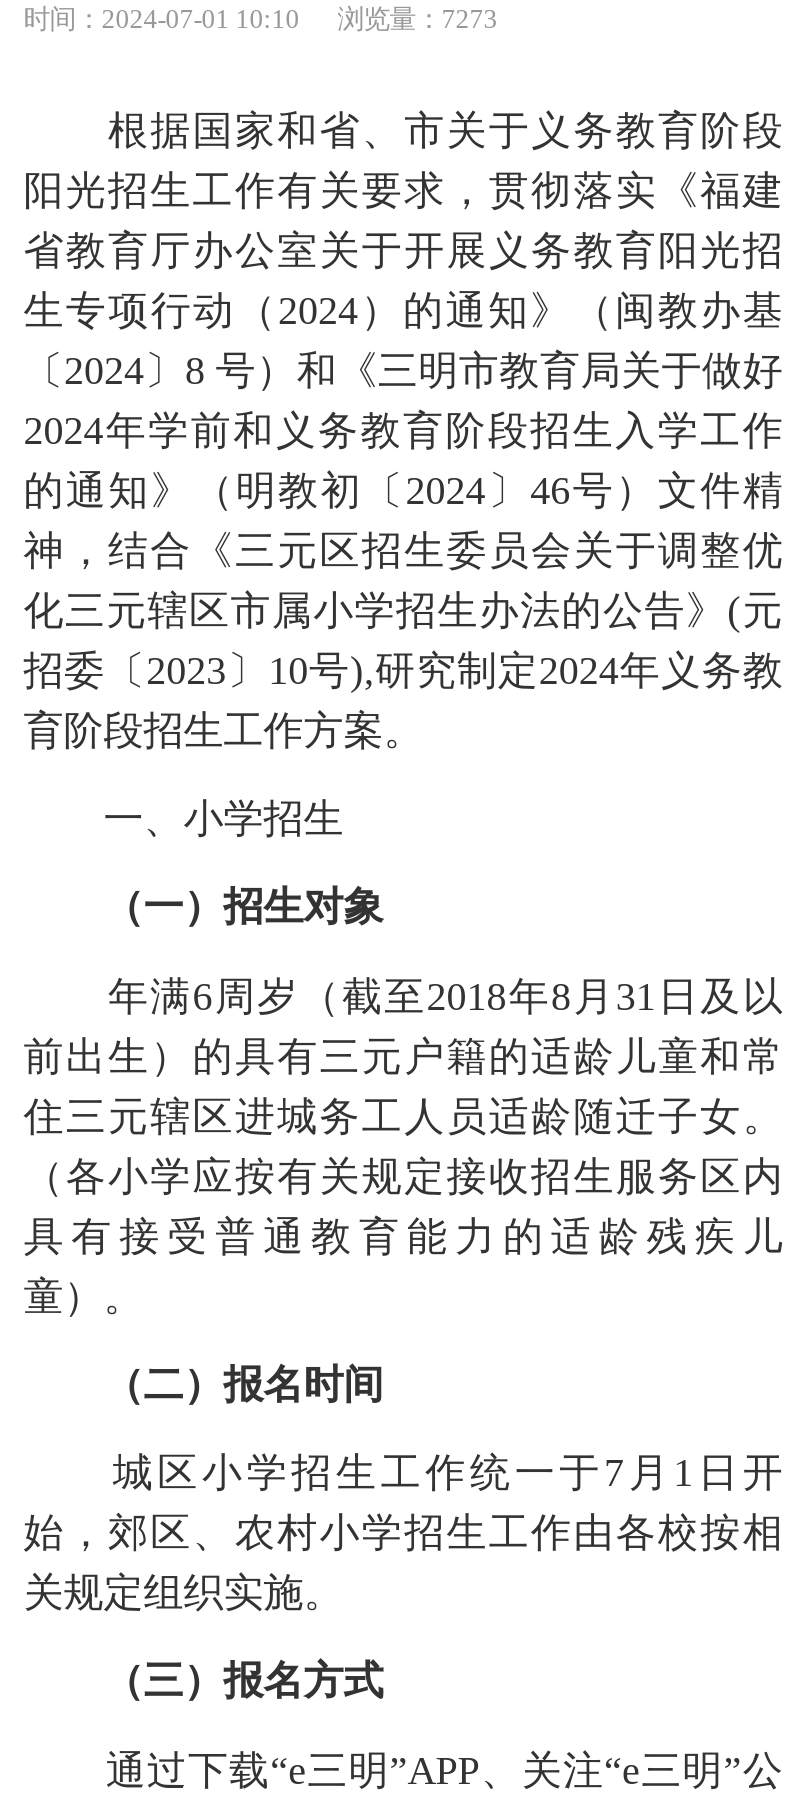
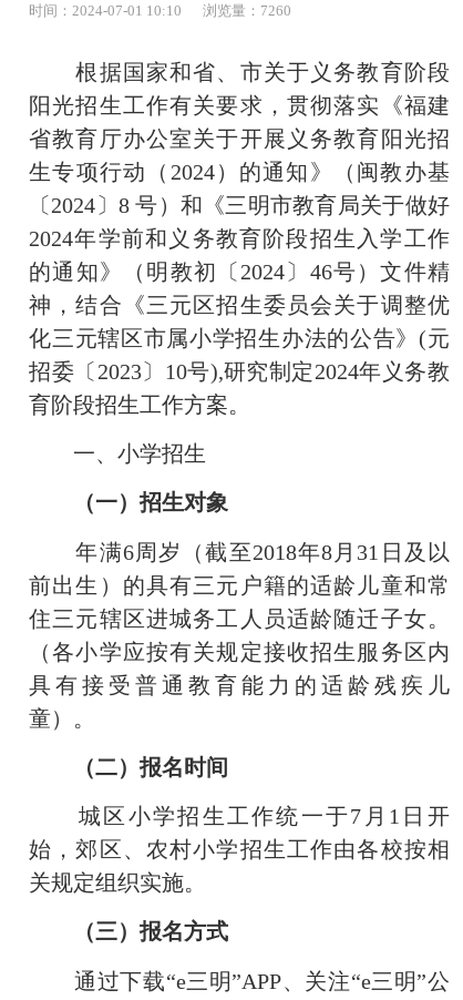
- 时间：2024-07-01 10:10 浏览量：7273
+ 时间：2024-07-01 10:10 浏览量：7260
